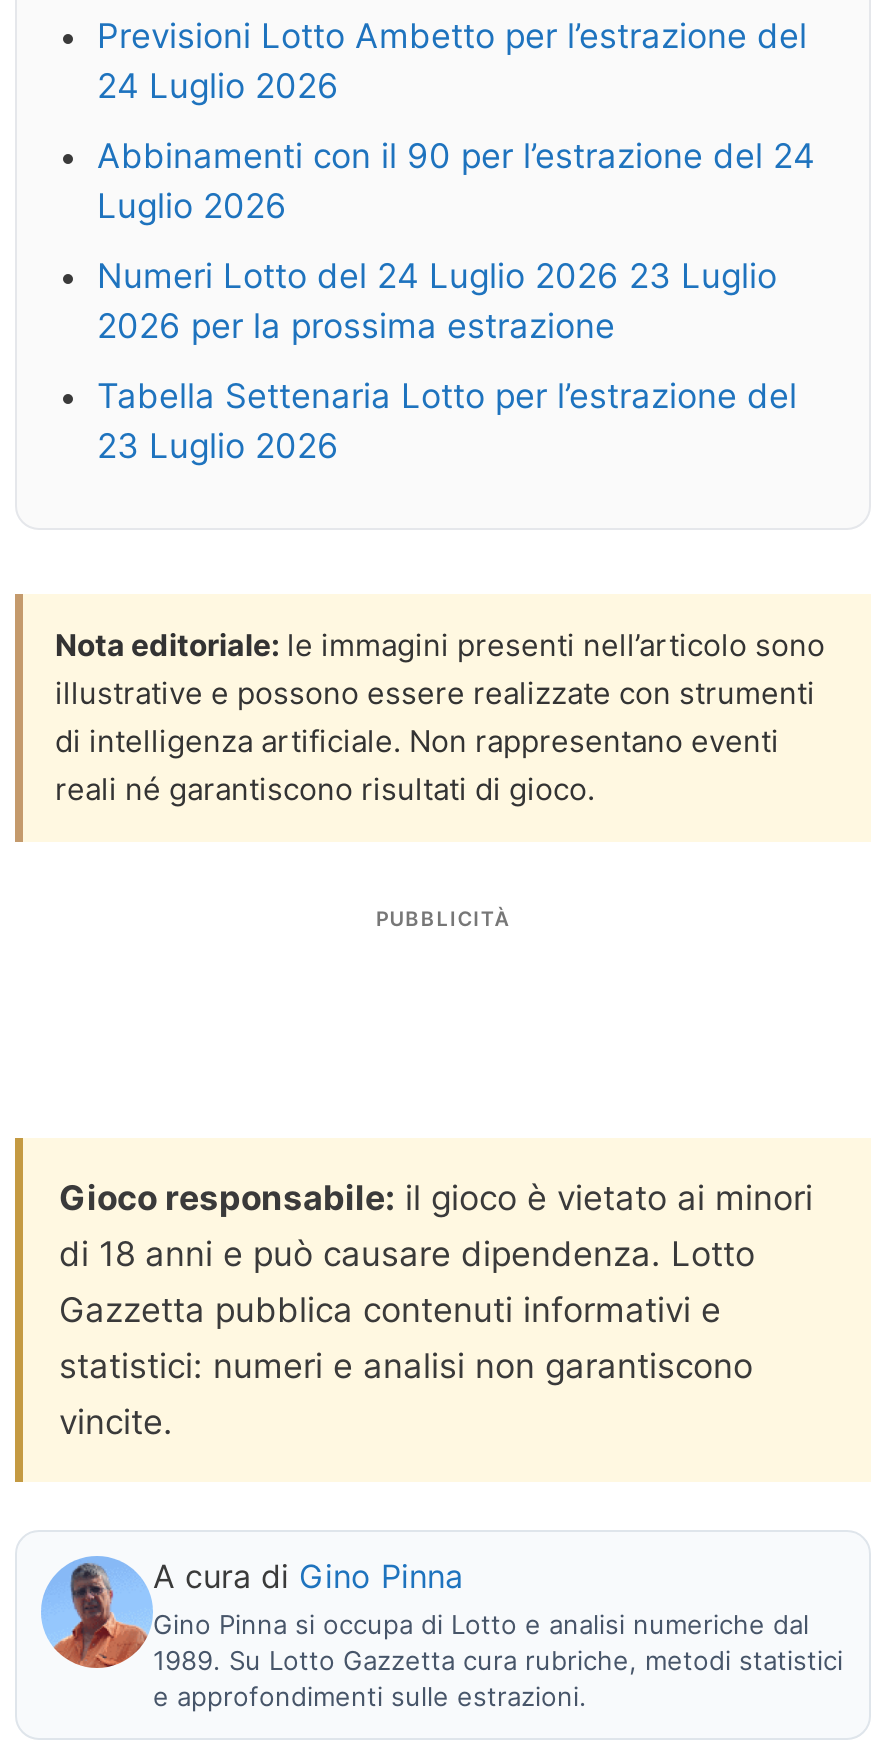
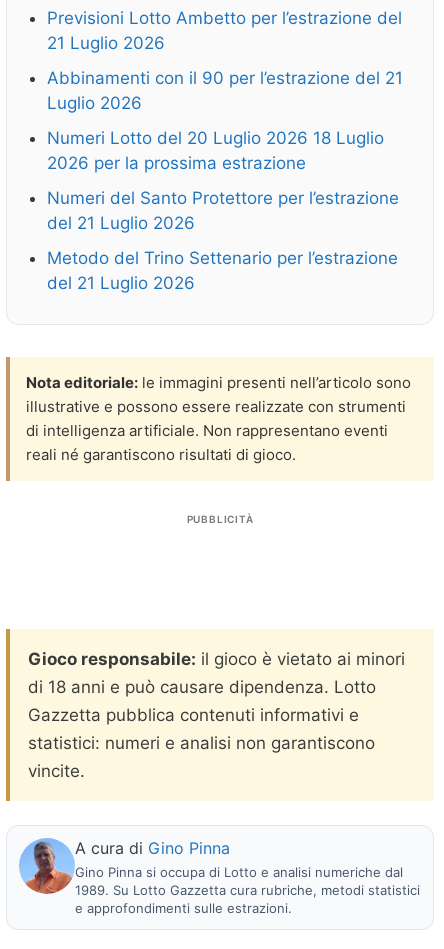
- 24 Luglio 2026
+ 21 Luglio 2026

- Abbinamenti con il 90 per l’estrazione del 24
+ Abbinamenti con il 90 per l’estrazione del 21

- Numeri Lotto del 24 Luglio 2026 23 Luglio
+ Numeri Lotto del 20 Luglio 2026 18 Luglio

- Tabella Settenaria Lotto per l’estrazione del
- 23 Luglio 2026
+ Numeri del Santo Protettore per l’estrazione
+ del 21 Luglio 2026
+ Metodo del Trino Settenario per l’estrazione
+ del 21 Luglio 2026
